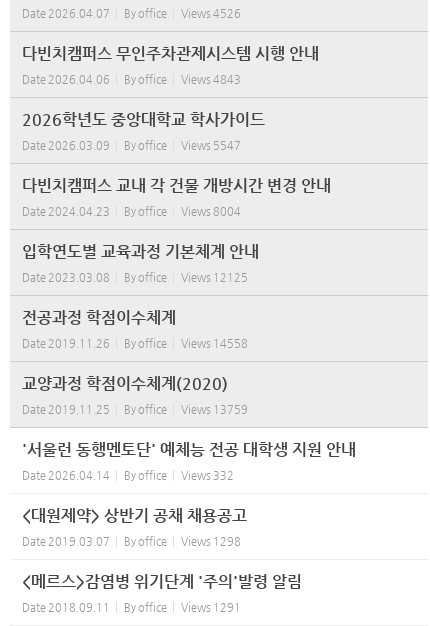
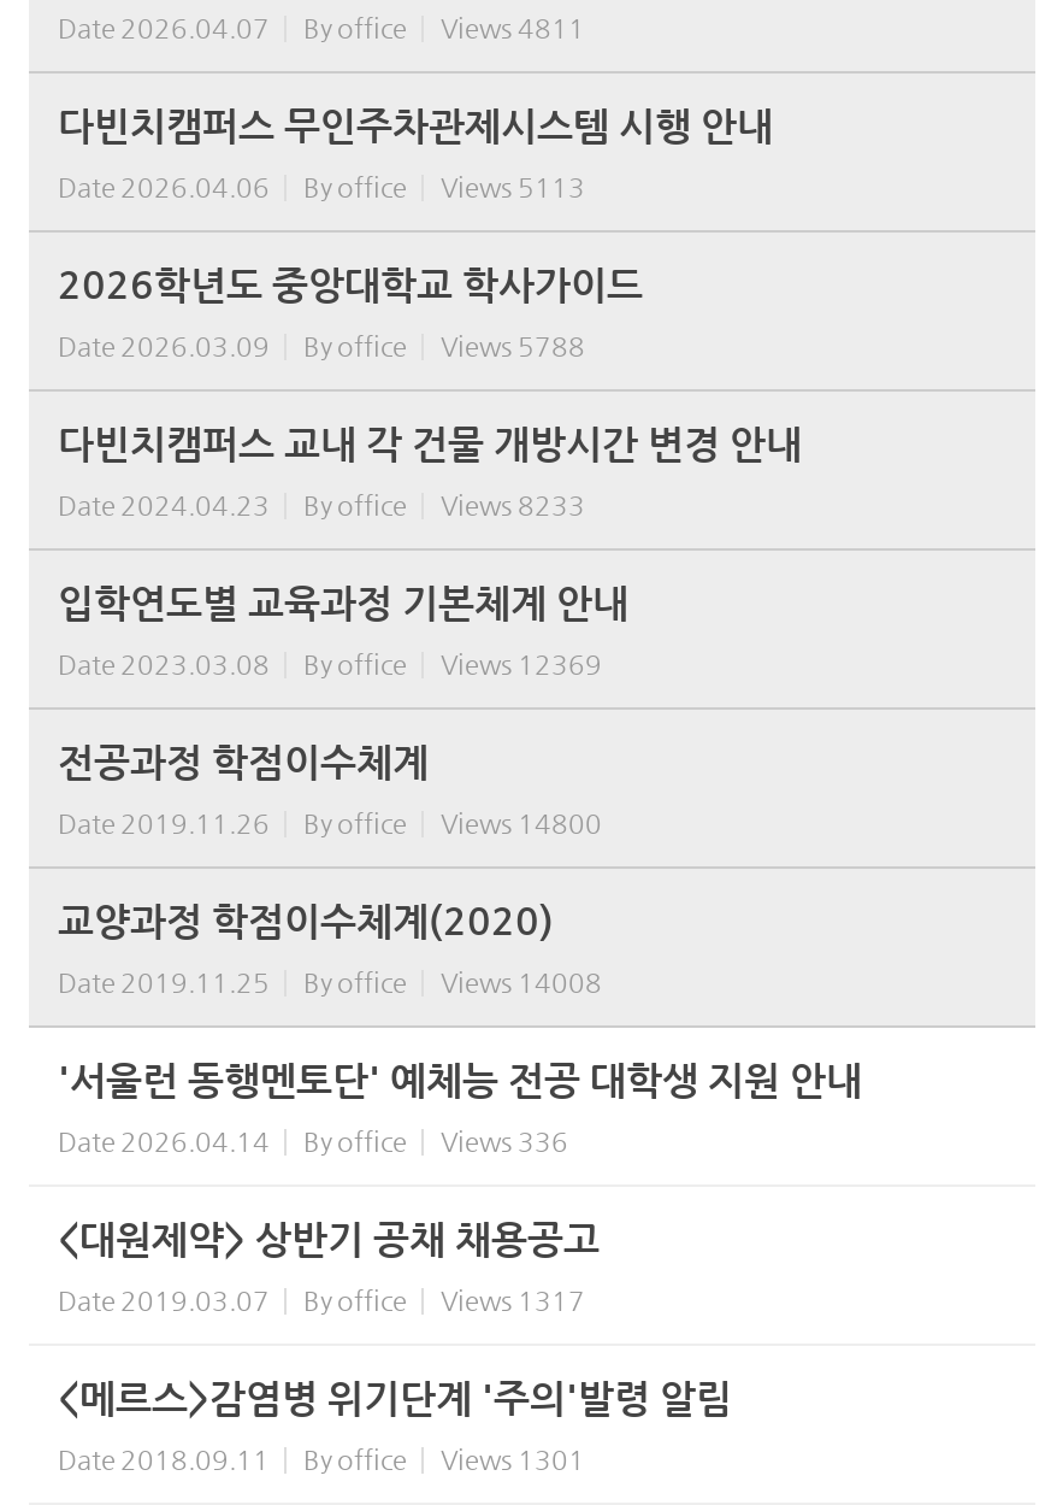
- Date 2026.04.07 By office Views 4526
+ Date 2026.04.07 By office Views 4811

- Date 2026.04.06 By office Views 4843
+ Date 2026.04.06 By office Views 5113

- Date 2026.03.09 By office Views 5547
+ Date 2026.03.09 By office Views 5788

- Date 2024.04.23 By office Views 8004
+ Date 2024.04.23 By office Views 8233

- Date 2023.03.08 By office Views 12125
+ Date 2023.03.08 By office Views 12369

- Date 2019.11.26 By office Views 14558
+ Date 2019.11.26 By office Views 14800

- Date 2019.11.25 By office Views 13759
+ Date 2019.11.25 By office Views 14008

- Date 2026.04.14 By office Views 332
+ Date 2026.04.14 By office Views 336

- Date 2019.03.07 By office Views 1298
+ Date 2019.03.07 By office Views 1317

- Date 2018.09.11 By office Views 1291
+ Date 2018.09.11 By office Views 1301
